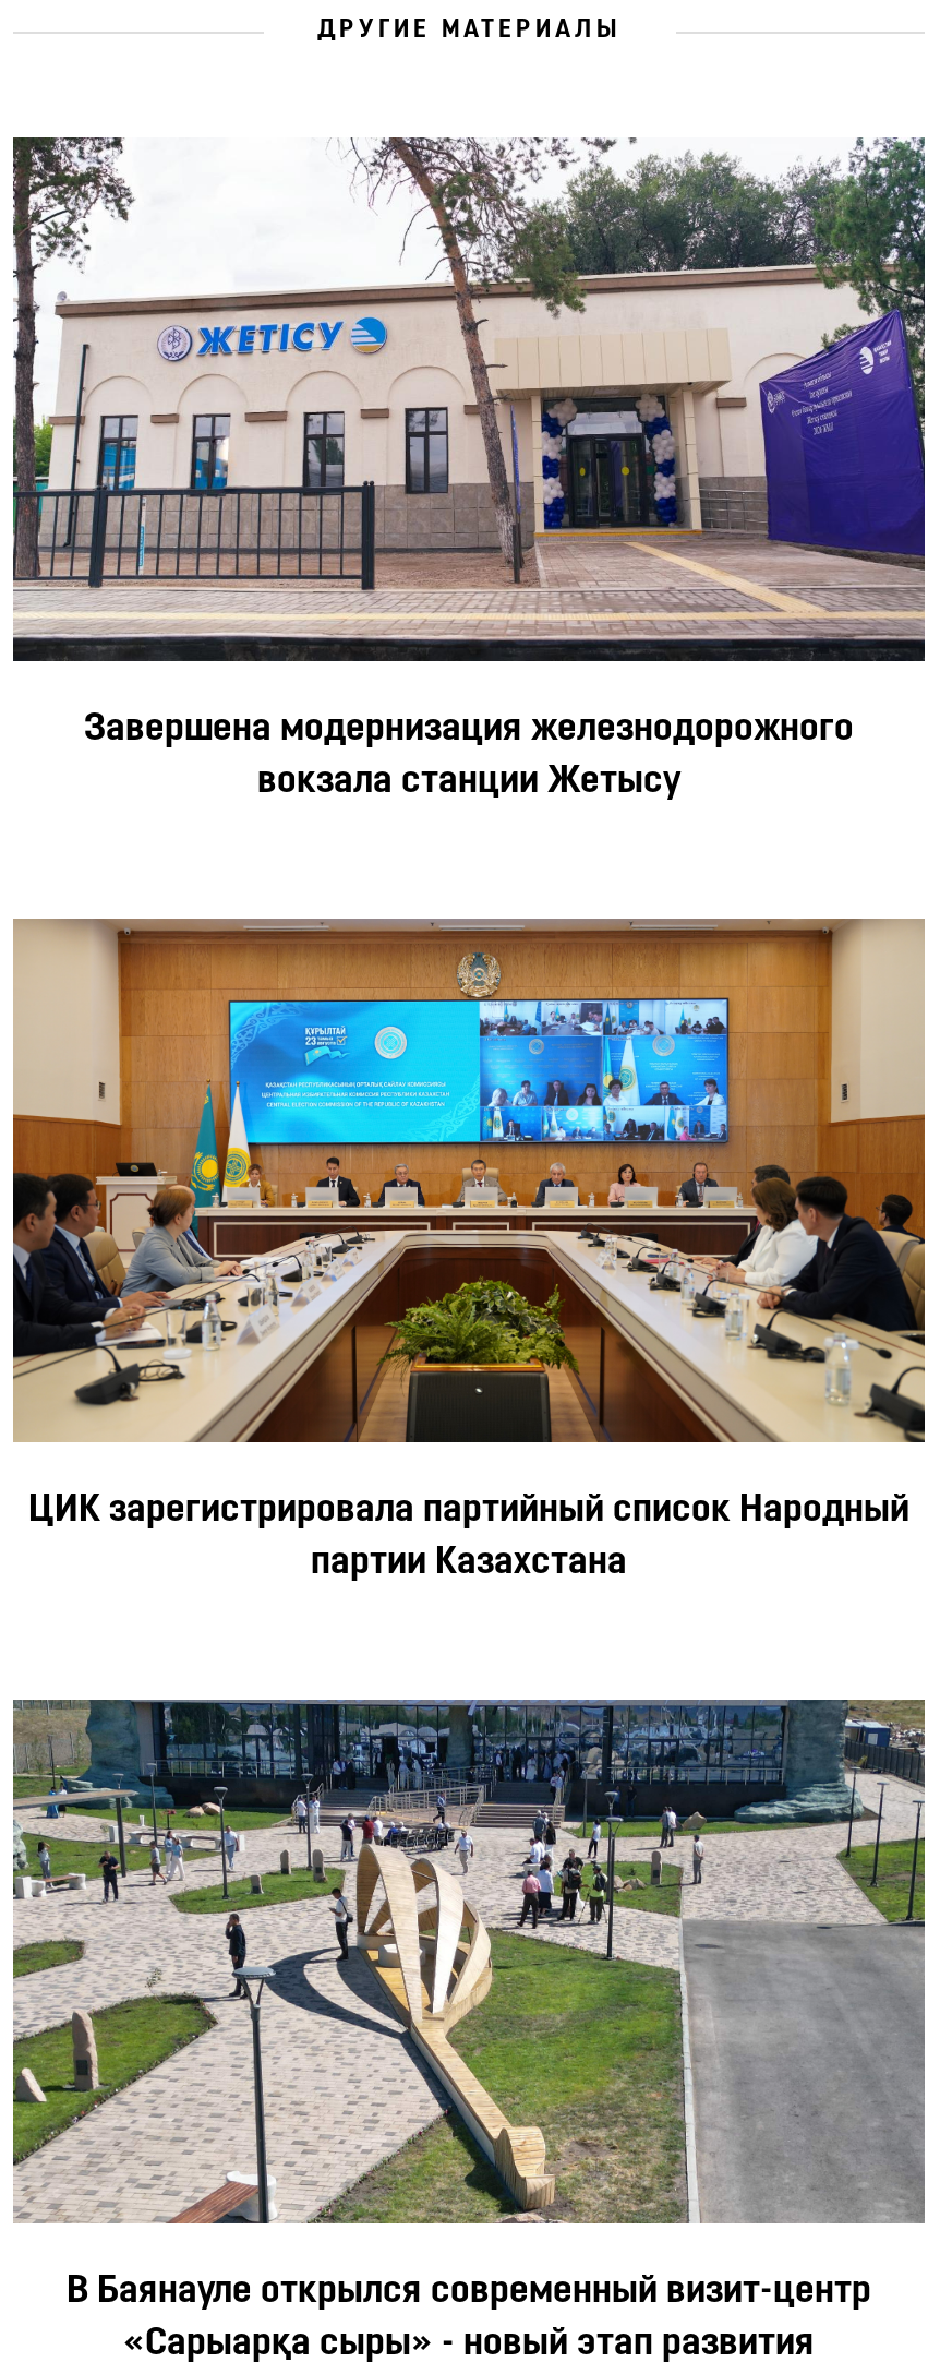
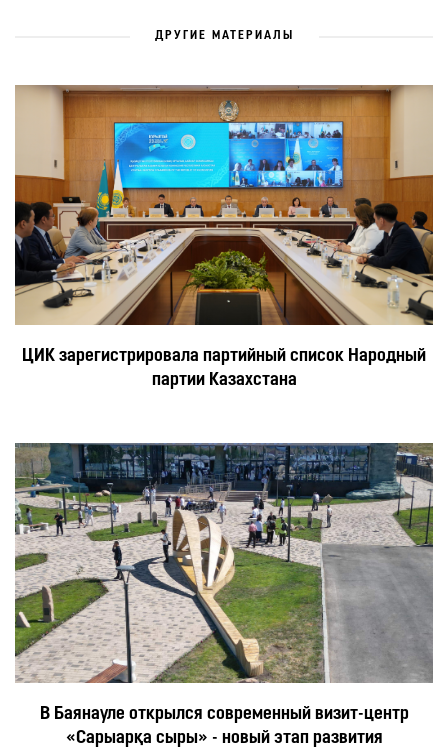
- [image]
- Завершена модернизация железнодорожного
- вокзала станции Жетысу
